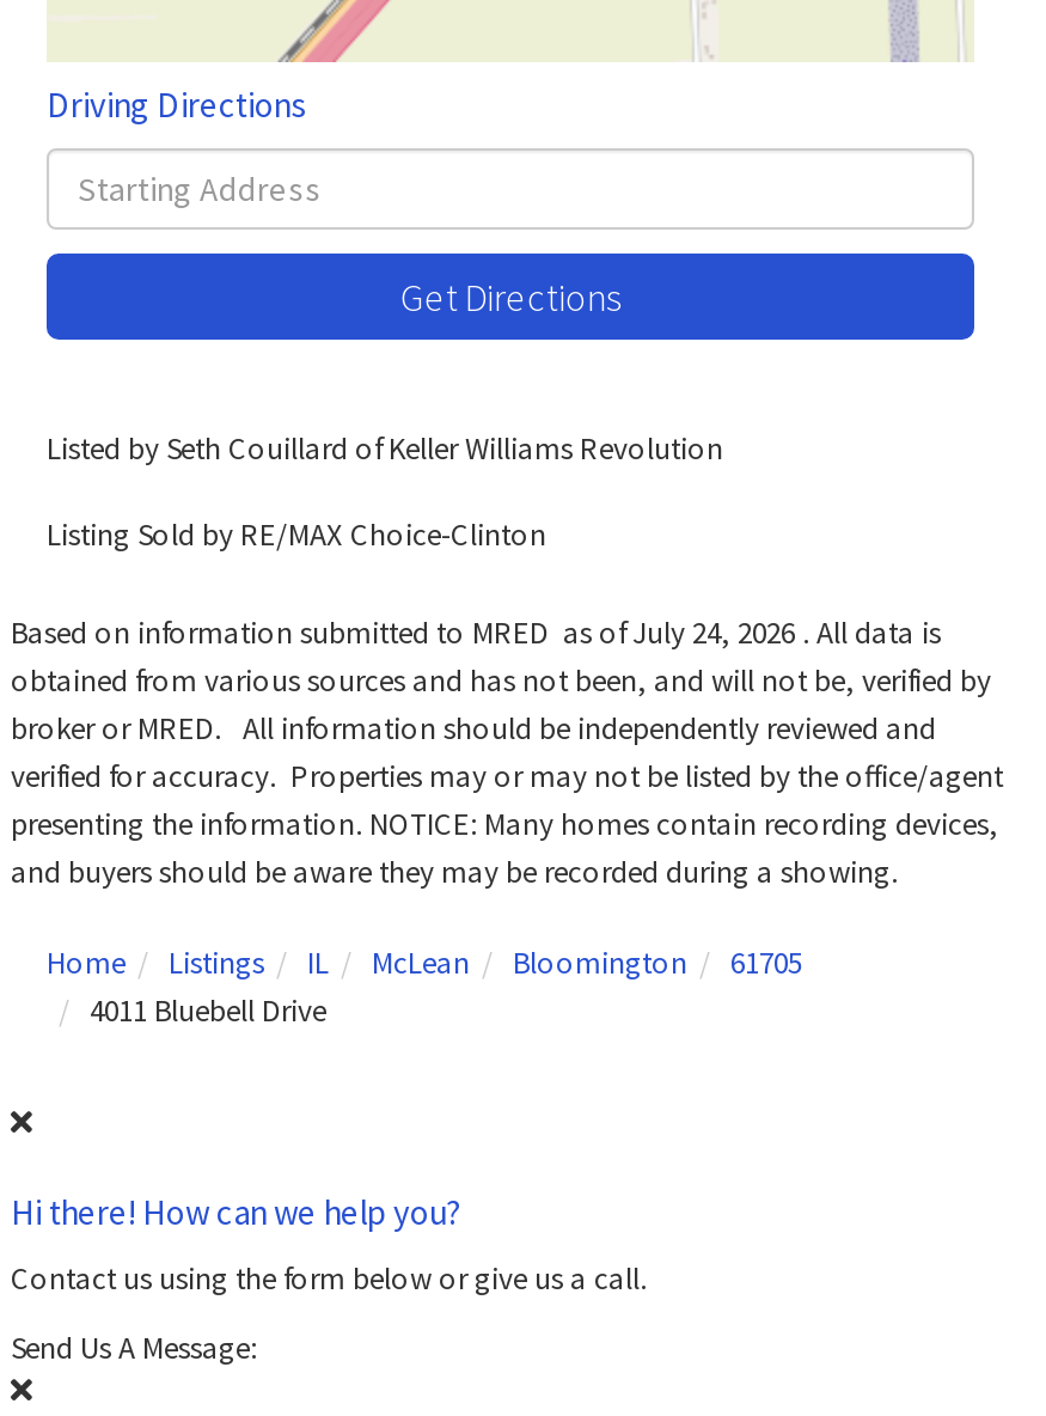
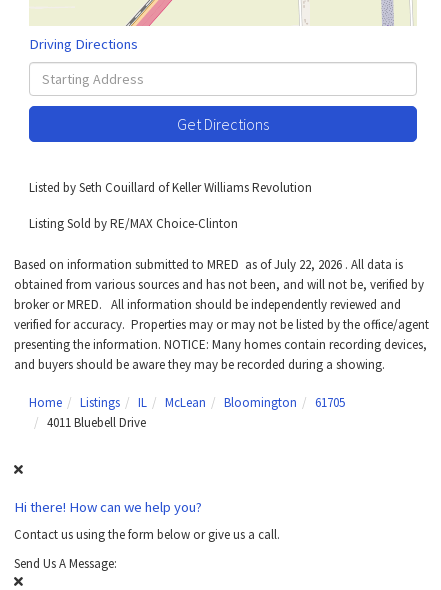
- Based on information submitted to MRED as of July 24, 2026 . All data is
+ Based on information submitted to MRED as of July 22, 2026 . All data is
